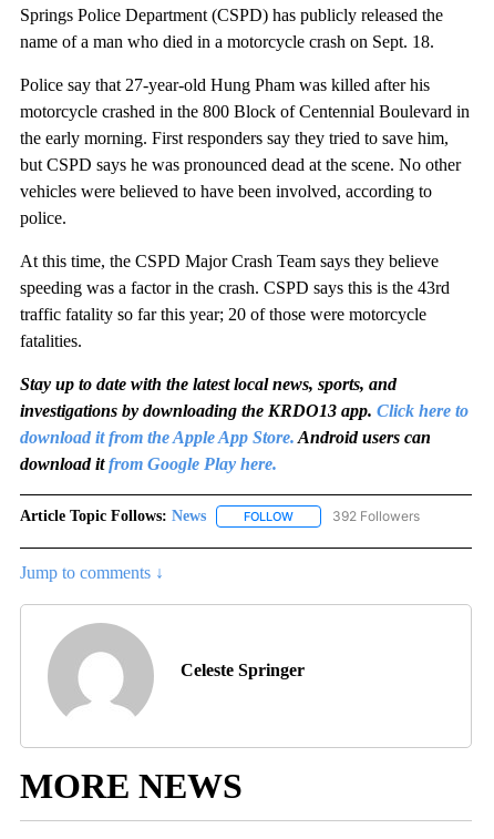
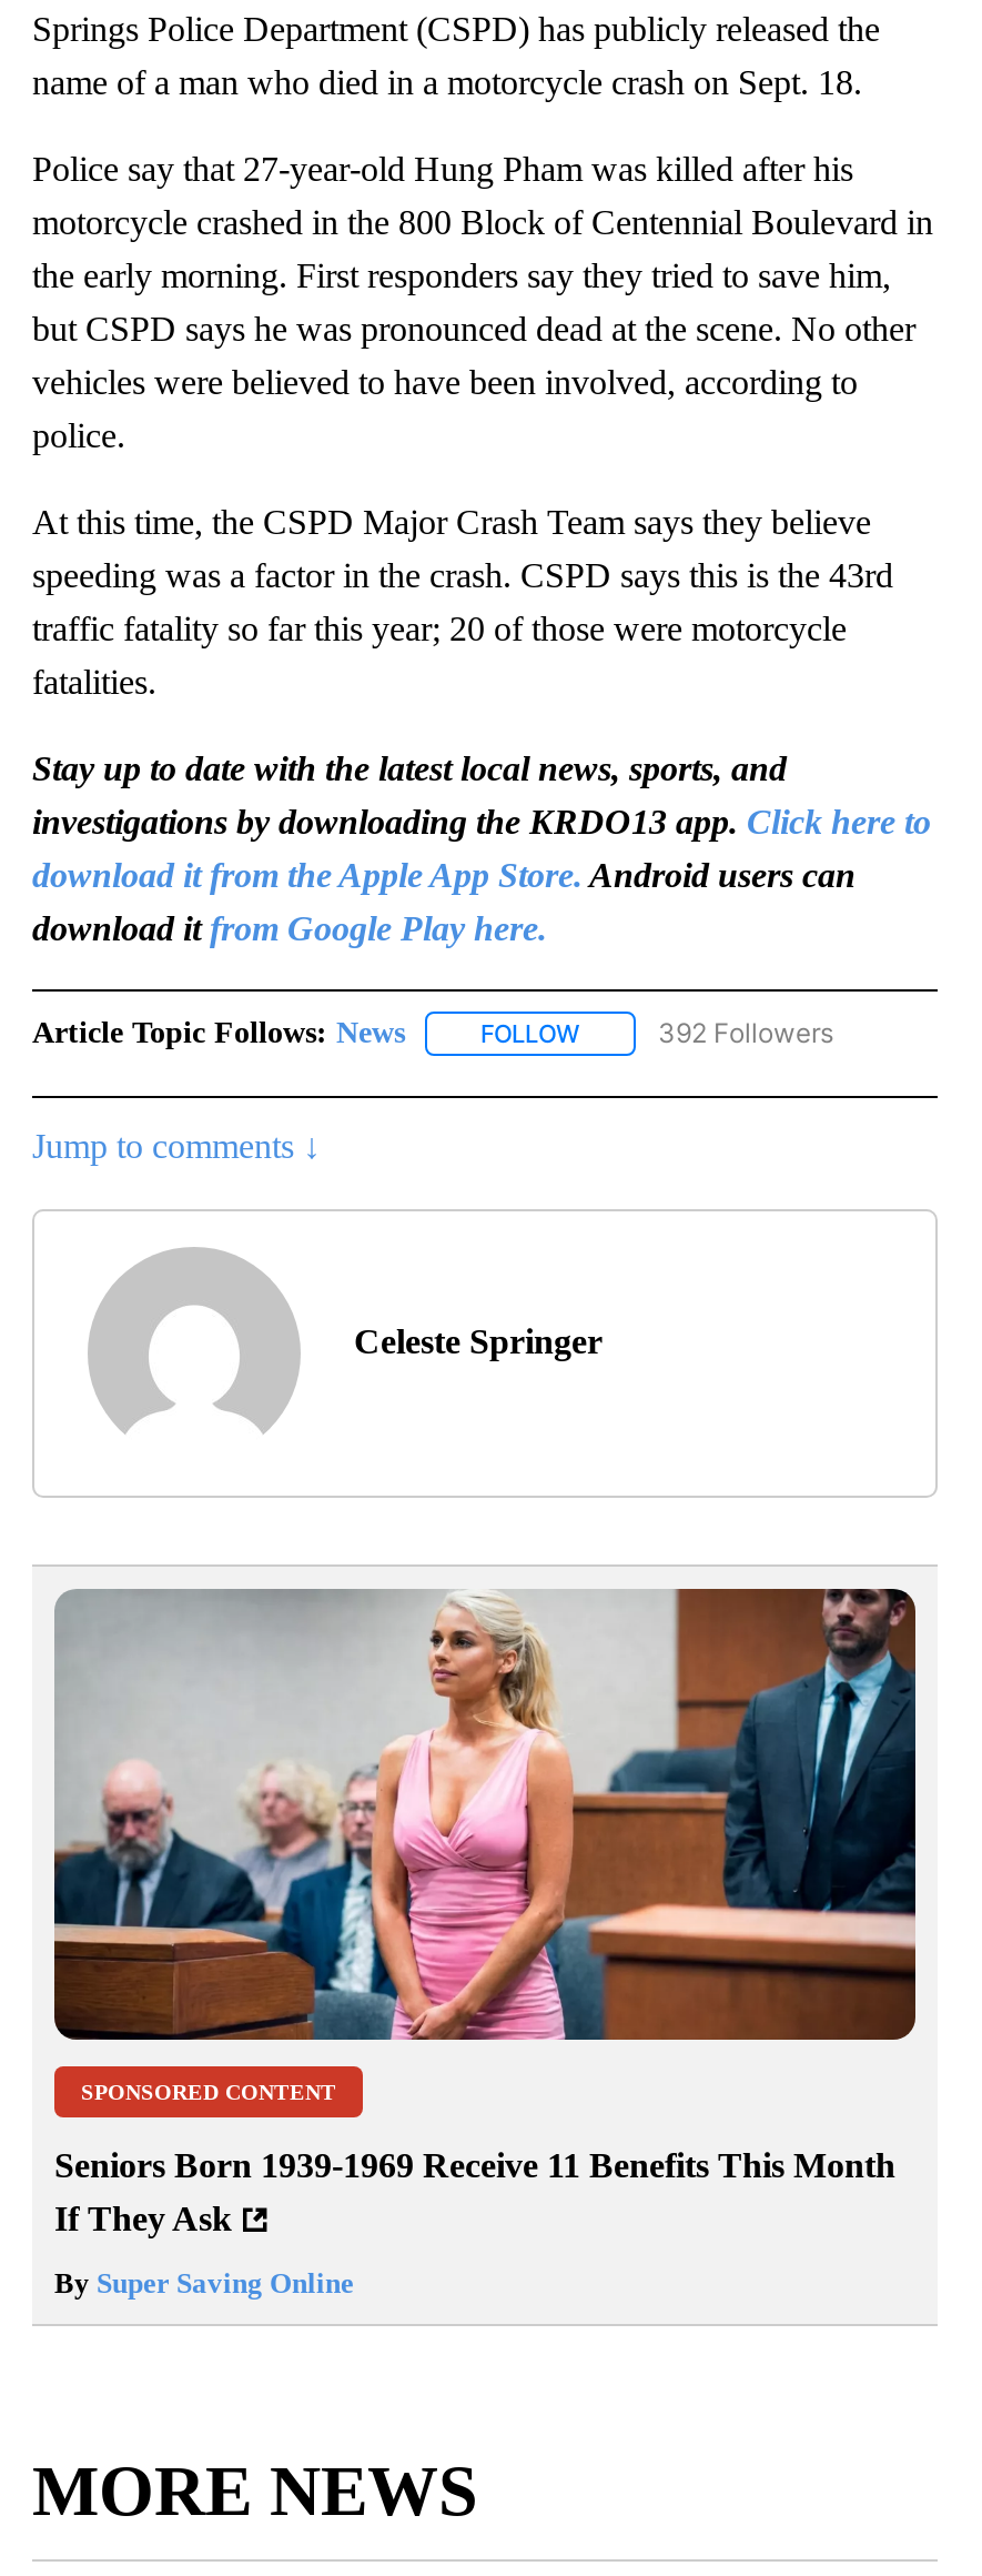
+ [image]
+ SPONSORED CONTENT
+ Seniors Born 1939-1969 Receive 11 Benefits This Month
+ If They Ask
+ By Super Saving Online
